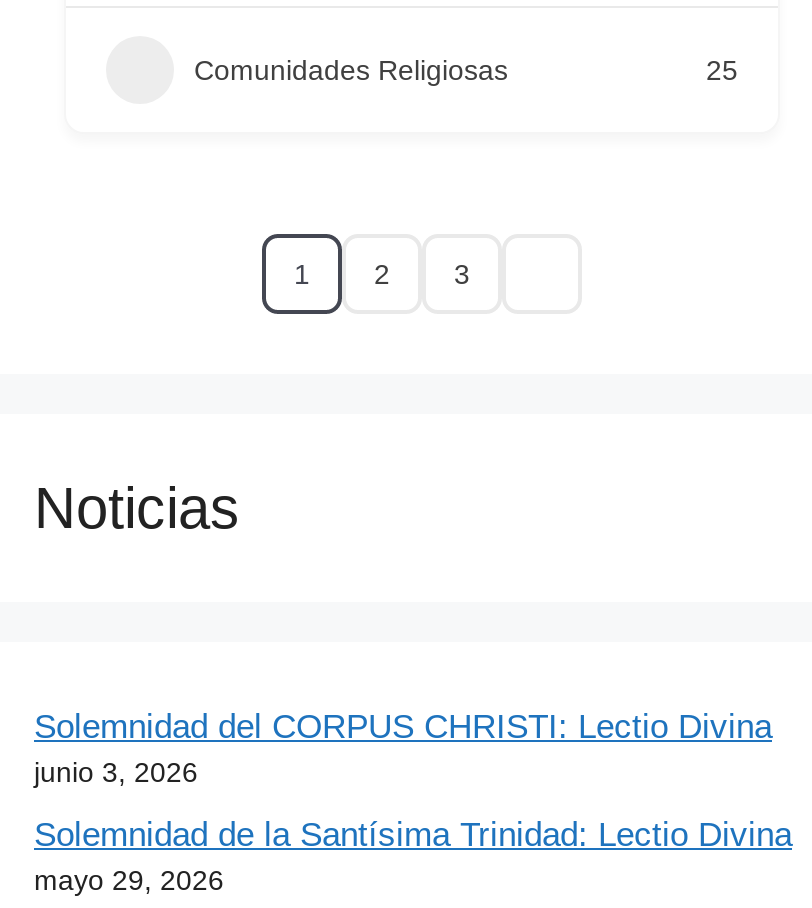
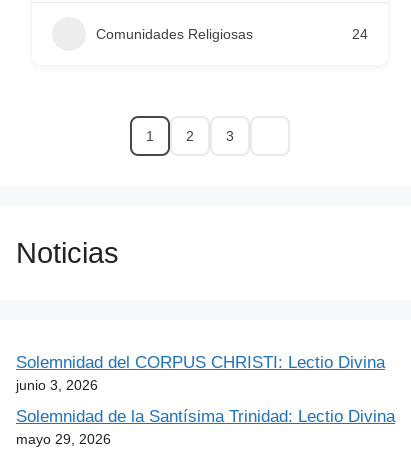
- 25
+ 24
